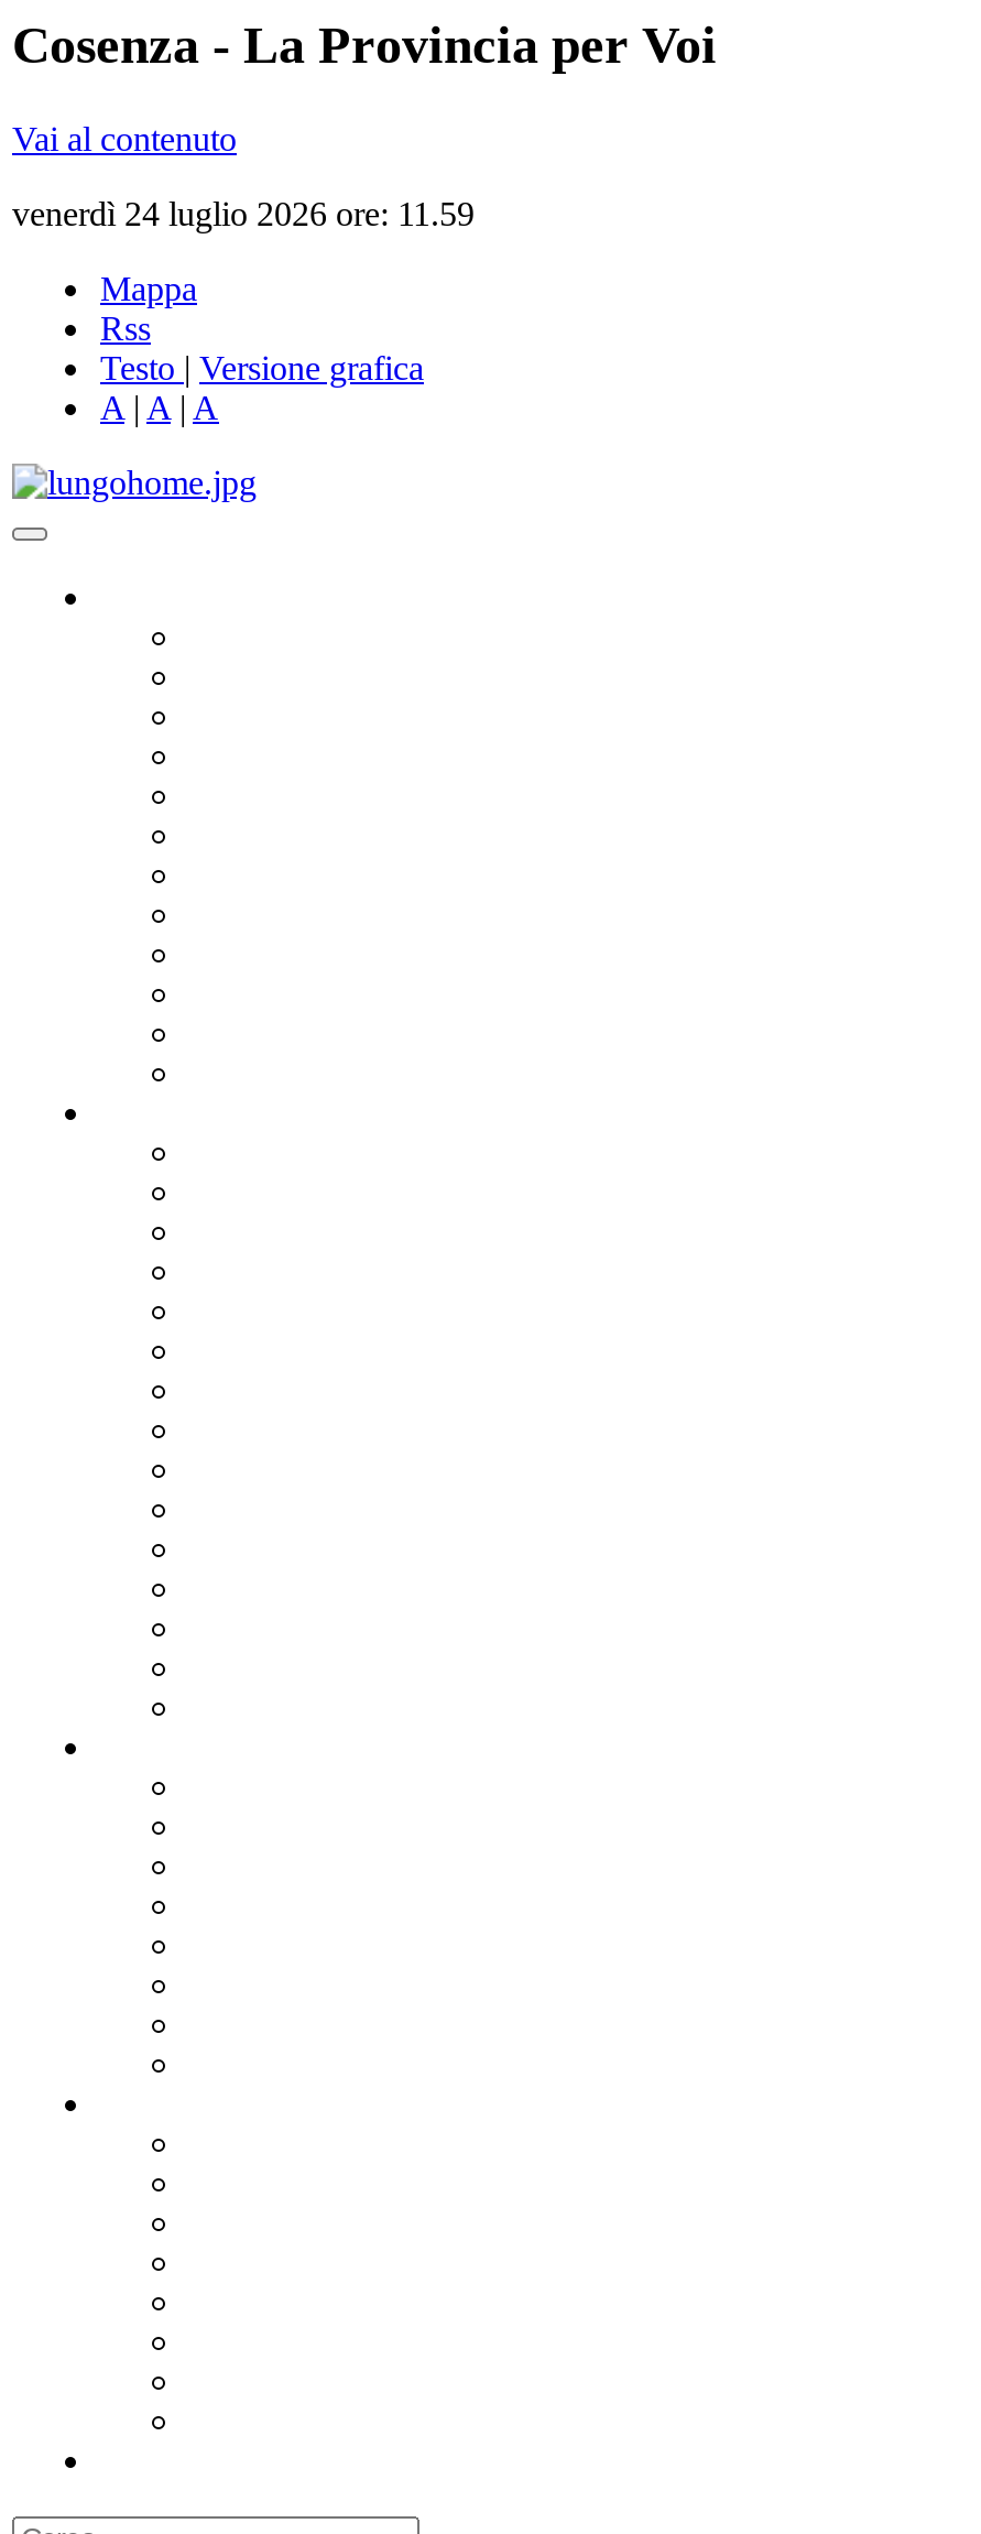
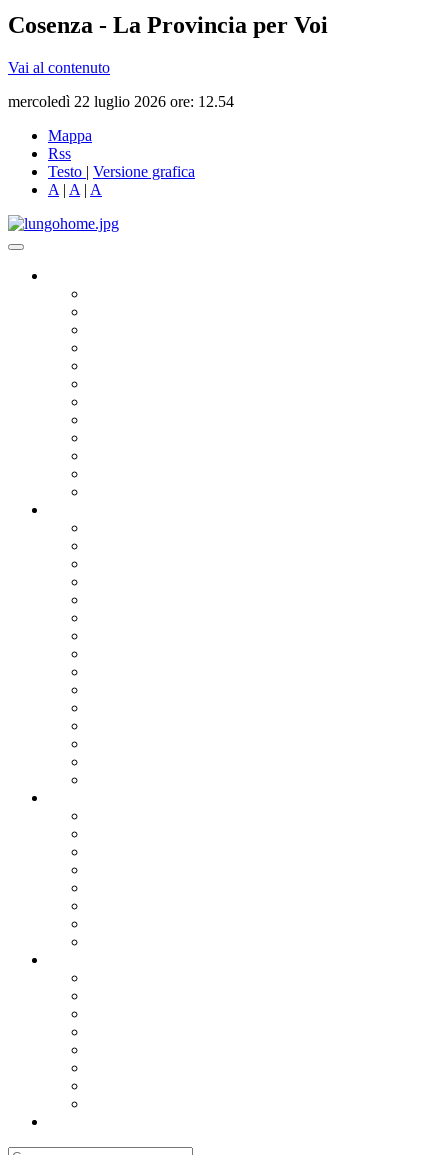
- venerdì 24 luglio 2026 ore: 11.59
+ mercoledì 22 luglio 2026 ore: 12.54
